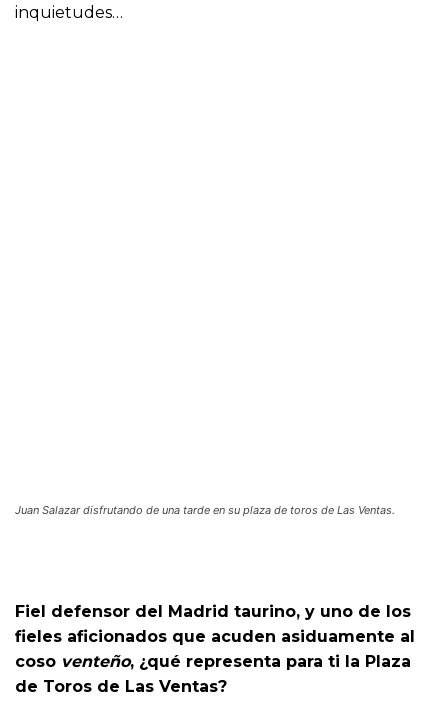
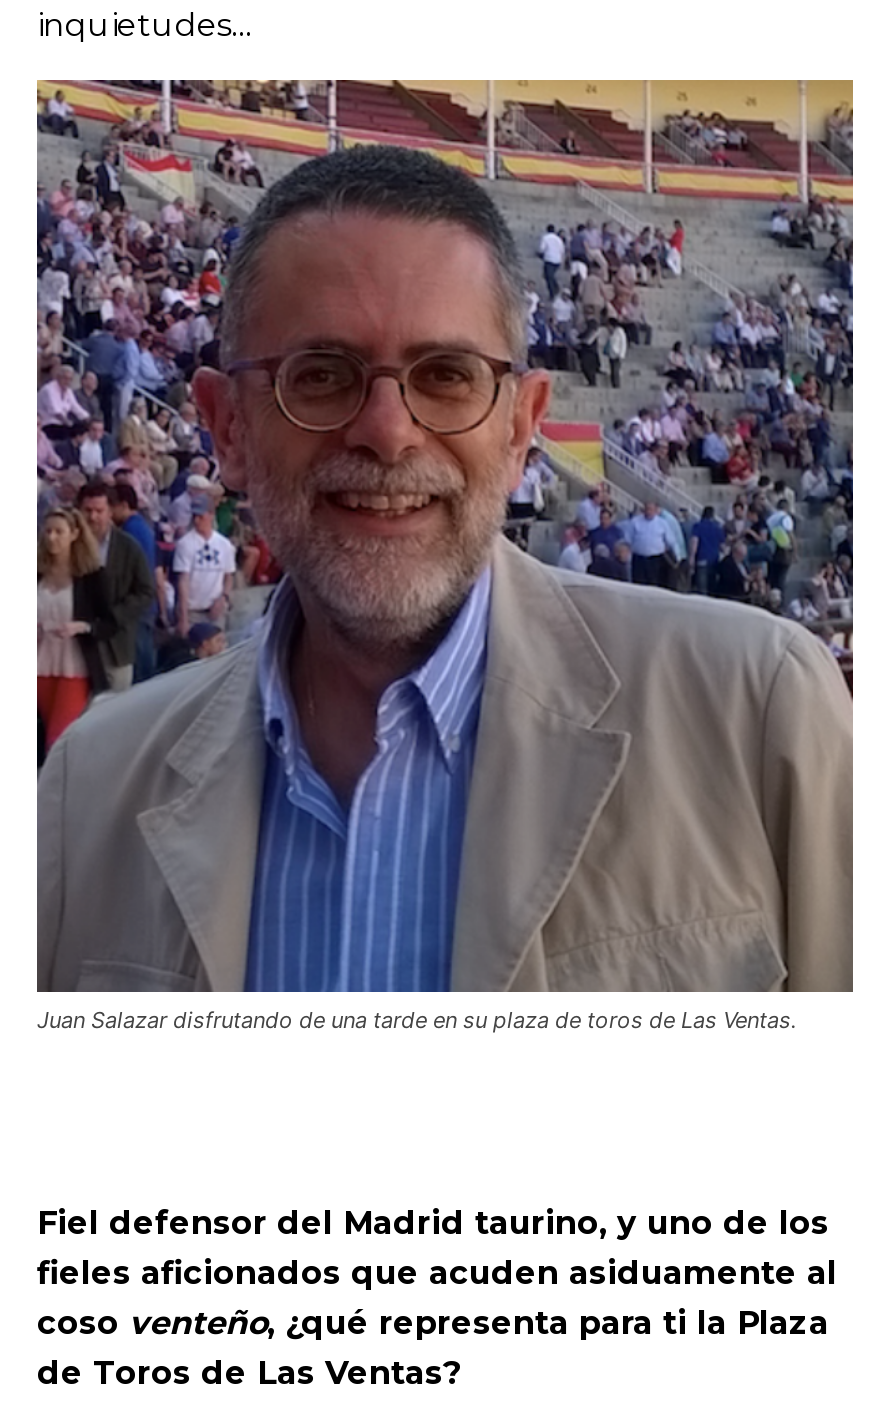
+ [image]
